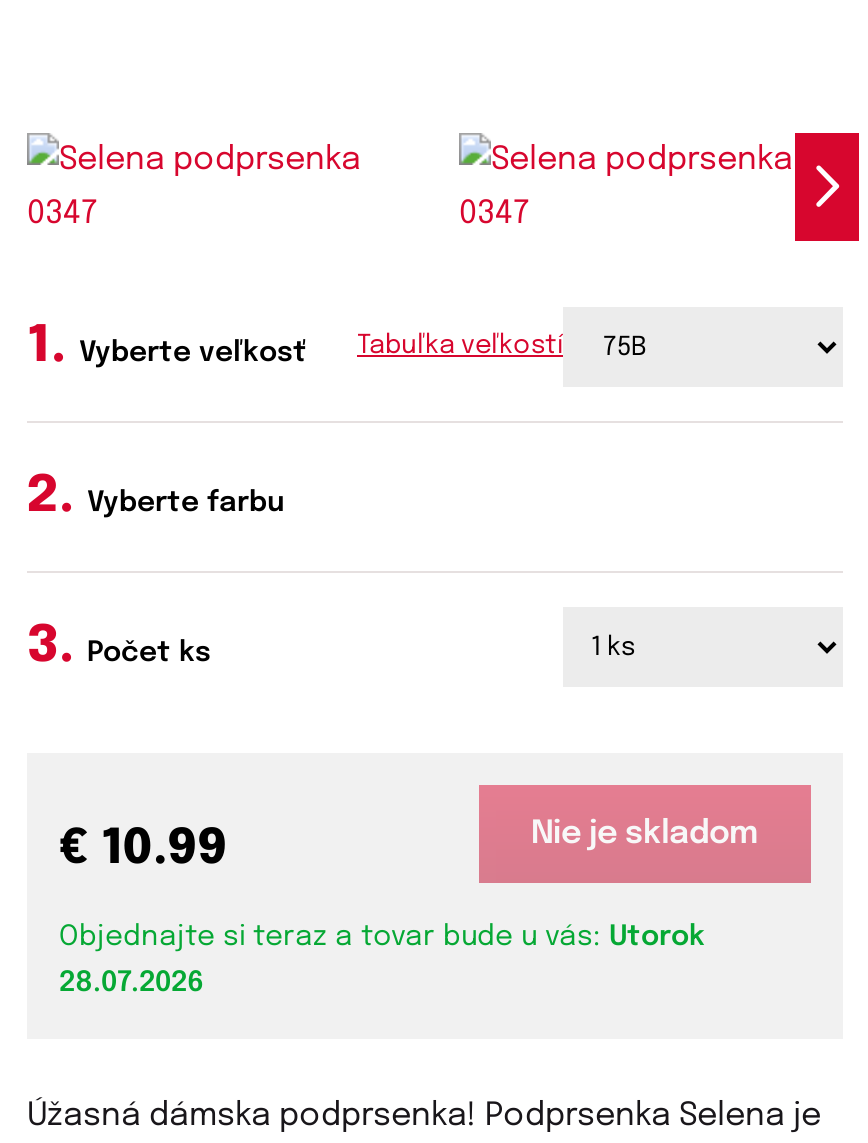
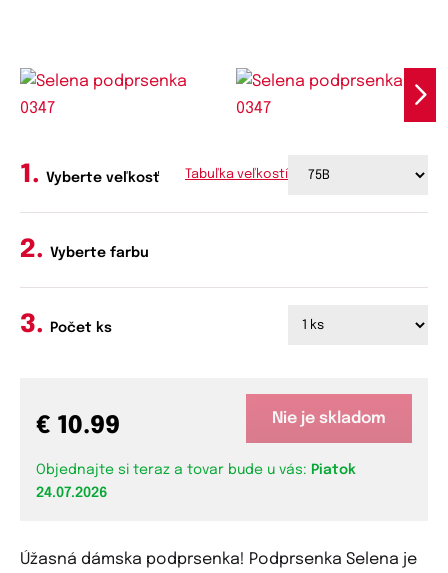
- Objednajte si teraz a tovar bude u vás: Utorok
+ Objednajte si teraz a tovar bude u vás: Piatok

- 28.07.2026
+ 24.07.2026
